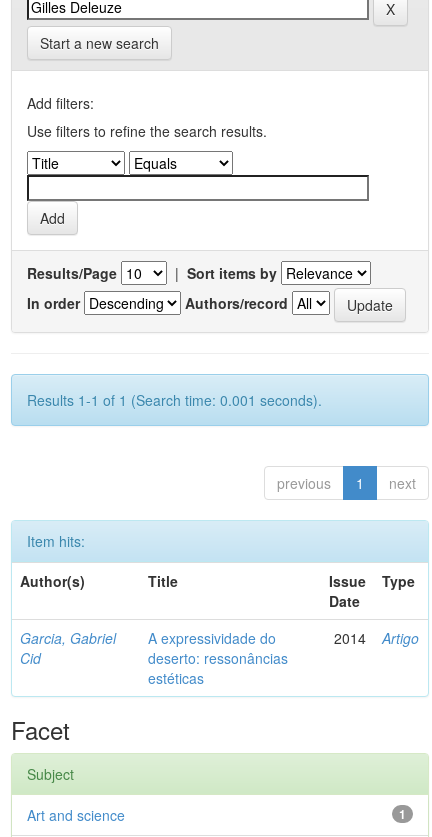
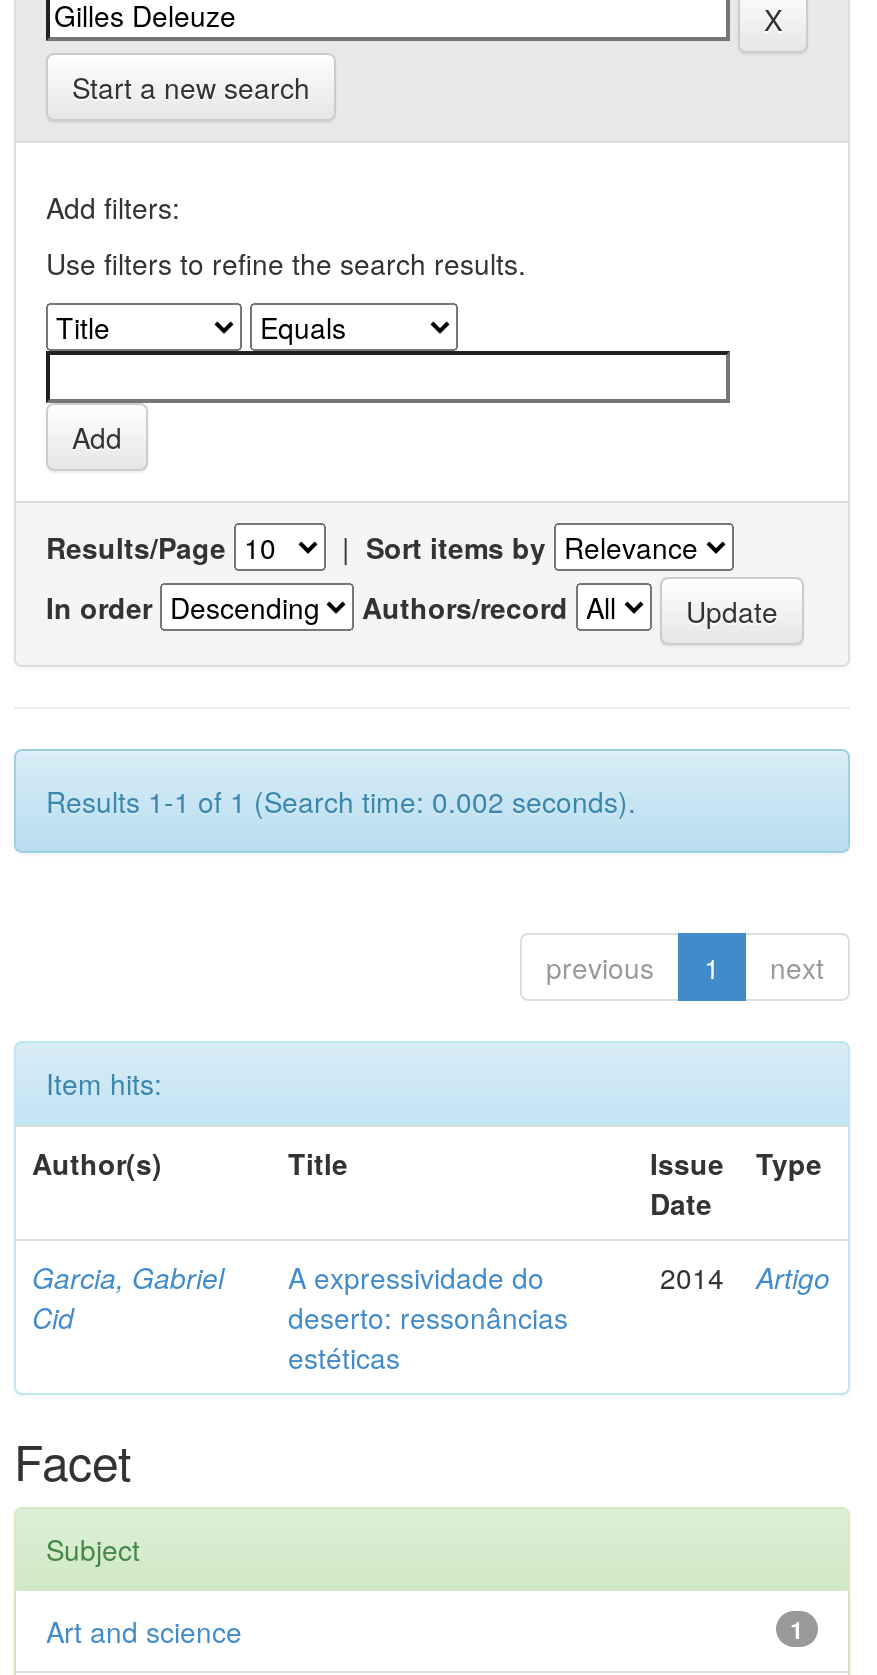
- Results 1-1 of 1 (Search time: 0.001 seconds).
+ Results 1-1 of 1 (Search time: 0.002 seconds).
